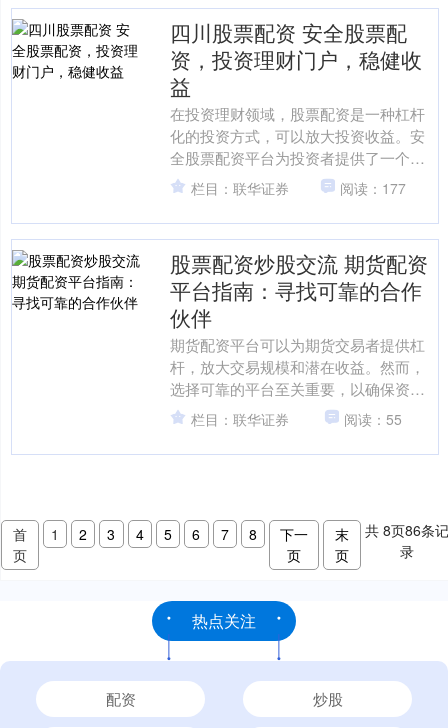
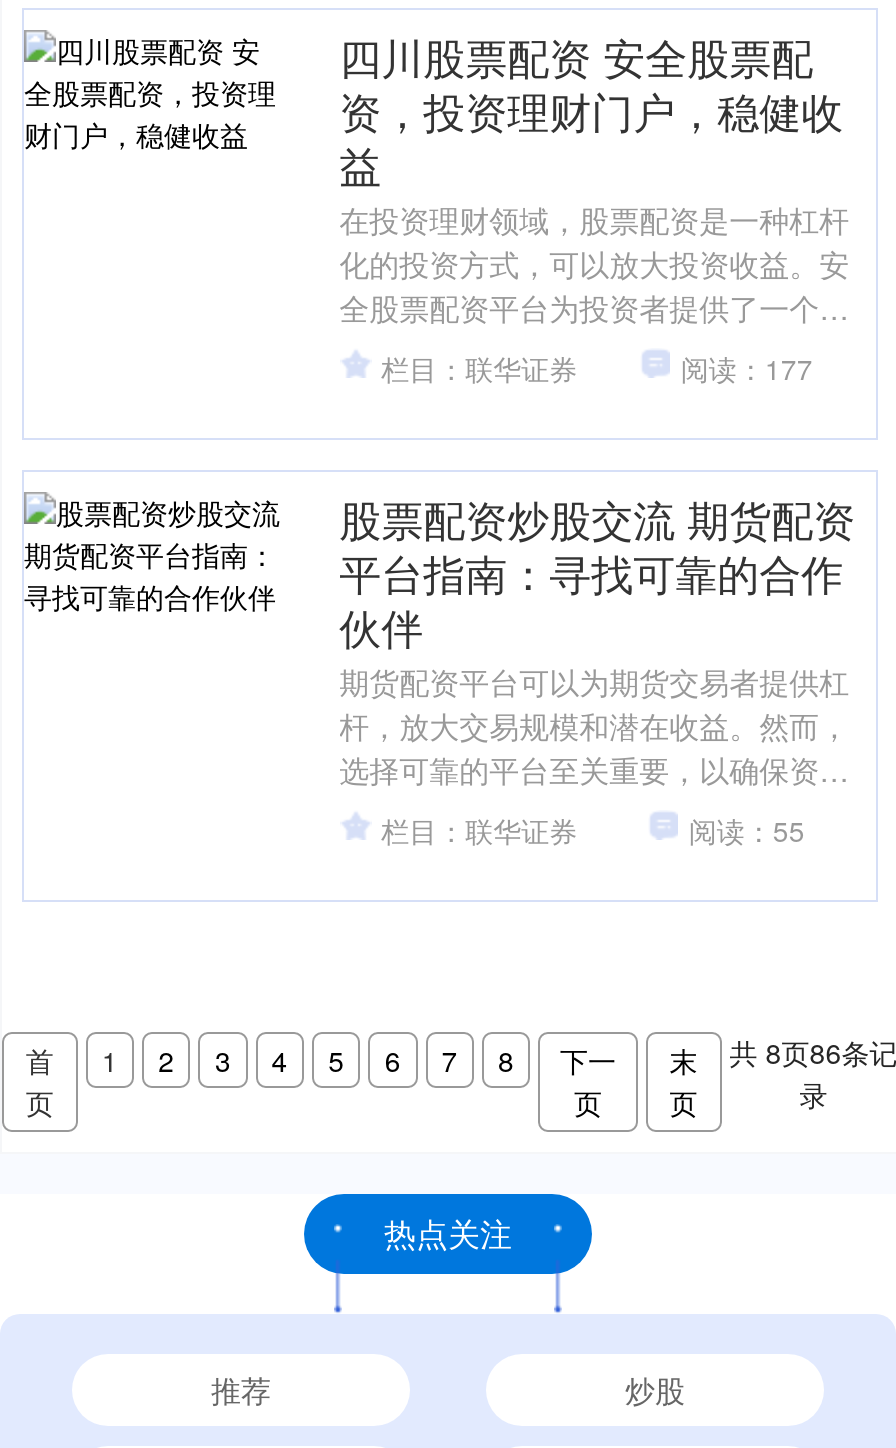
- 配资
+ 推荐
